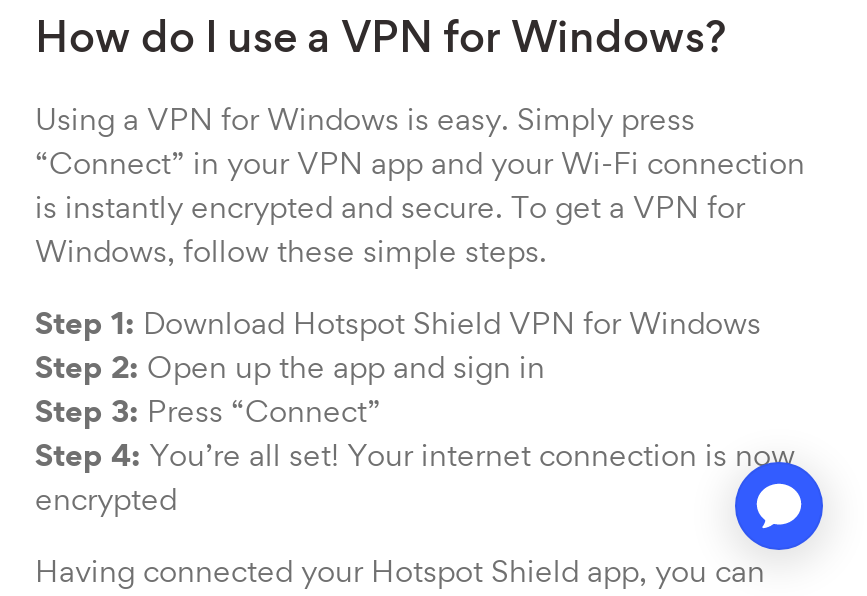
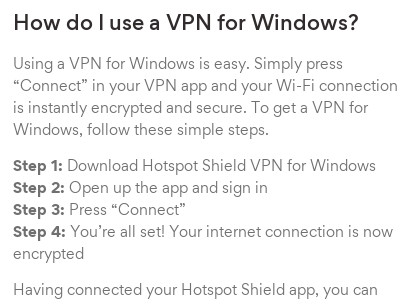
- [image]
